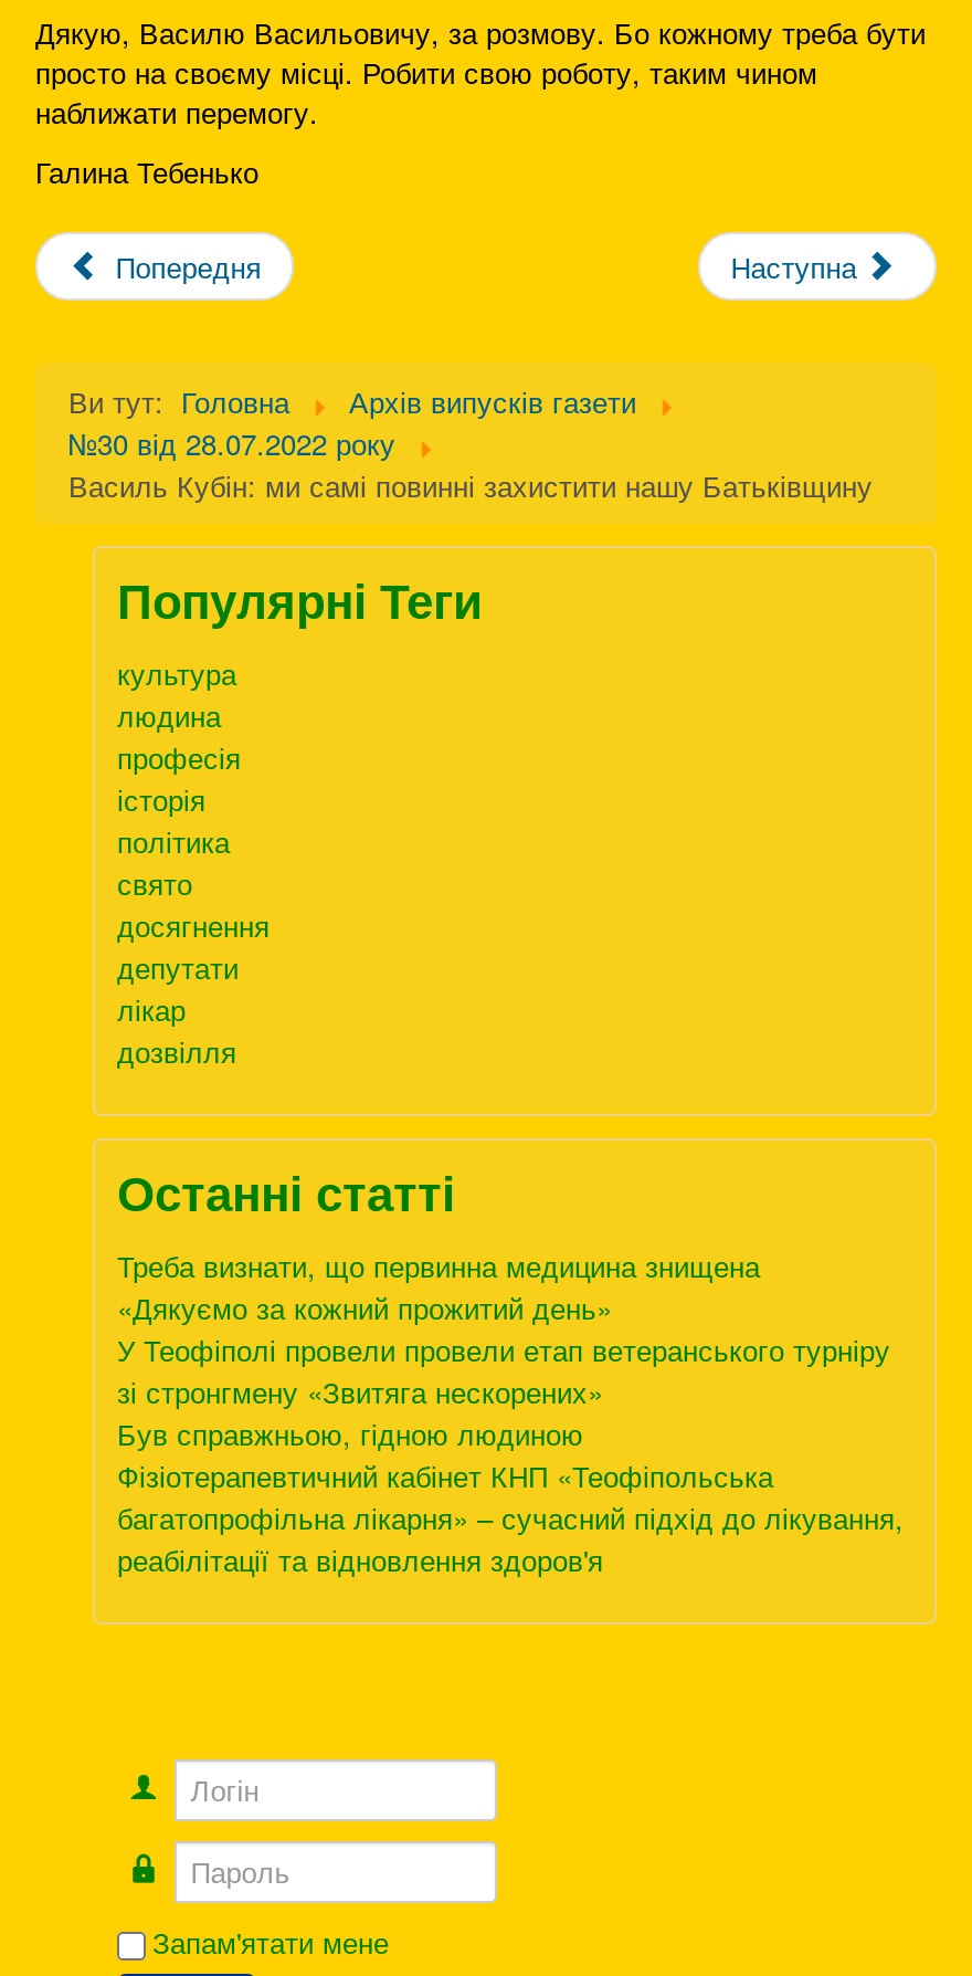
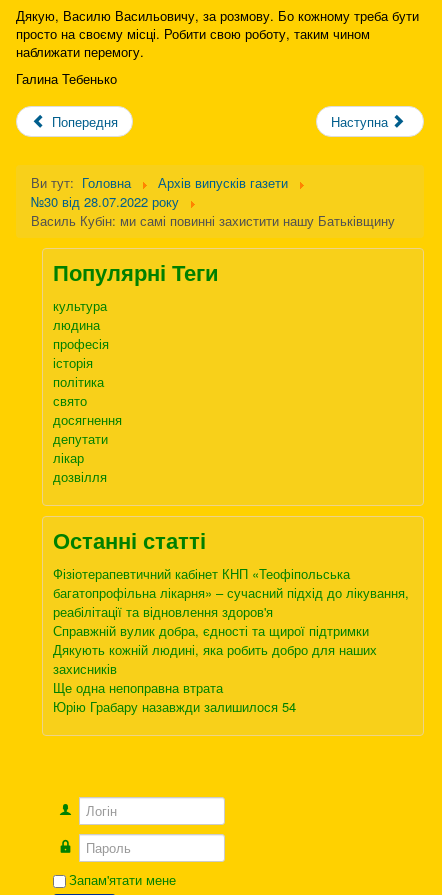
- Треба визнати, що первинна медицина знищена
- «Дякуємо за кожний прожитий день»
- У Теофіполі провели провели етап ветеранського турніру
- зі стронгмену «Звитяга нескорених»
- Був справжньою, гідною людиною

moved up: Фізіотерапевтичний кабінет КНП «Теофіпольська | багатопрофільна лікарня» – сучасний підхід до лікування, | реабілітації та відновлення здоров'я

+ Справжній вулик добра, єдності та щирої підтримки
+ Дякують кожній людині, яка робить добро для наших
+ захисників
+ Ще одна непоправна втрата
+ Юрію Грабару назавжди залишилося 54
